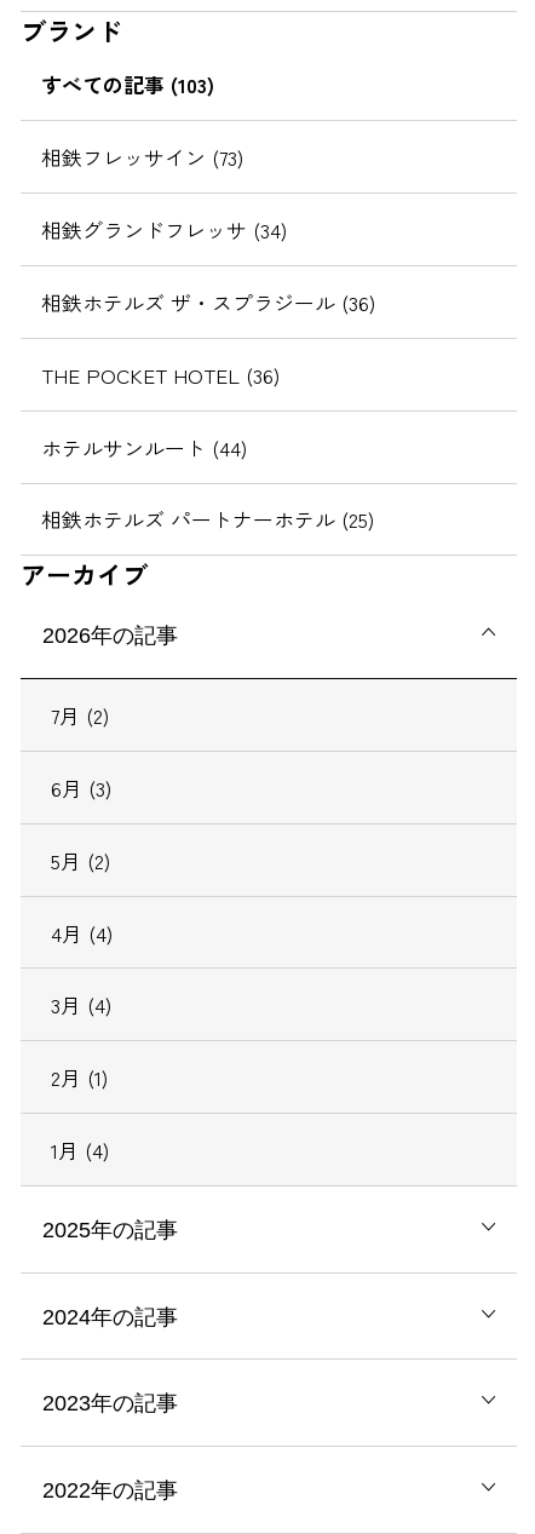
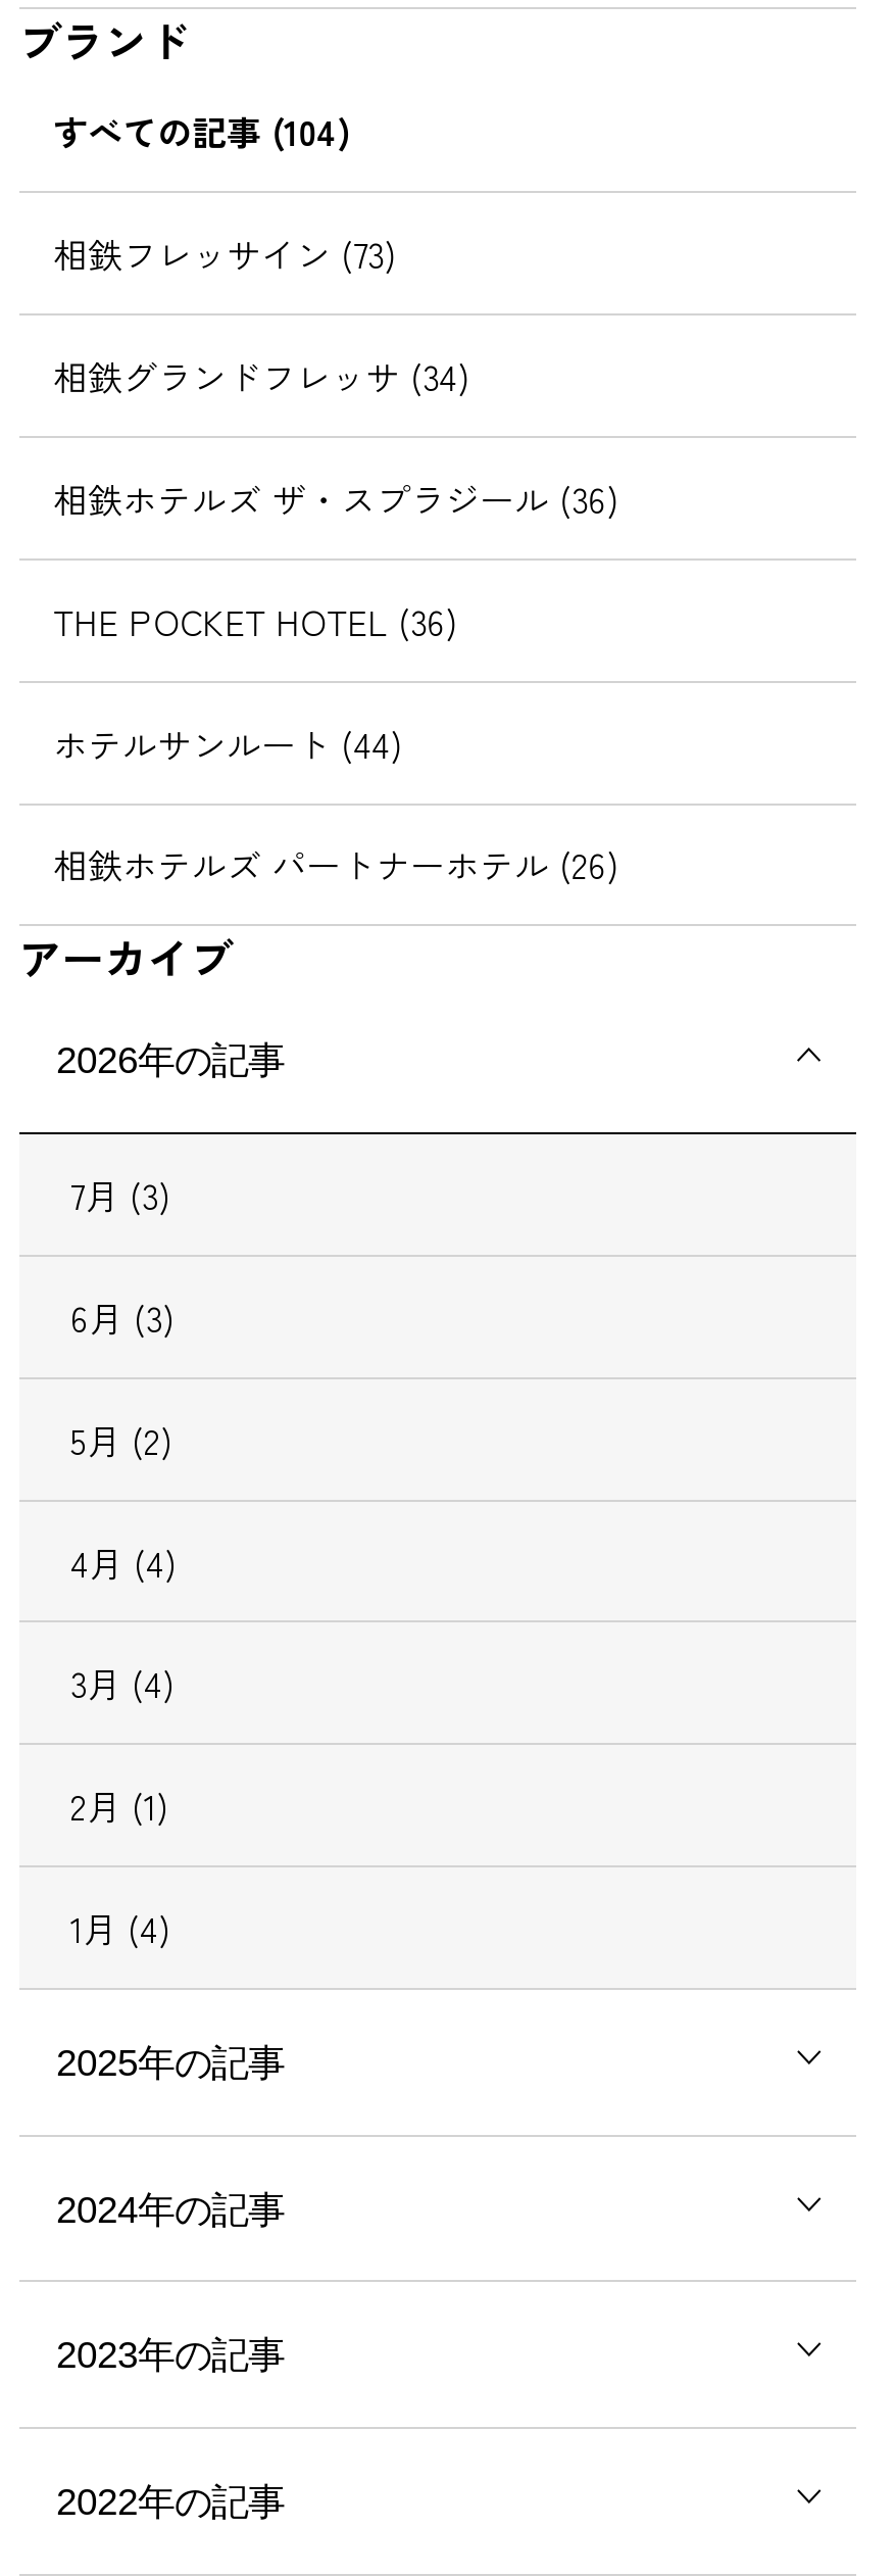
- すべての記事 (103)
+ すべての記事 (104)

- 相鉄ホテルズ パートナーホテル (25)
+ 相鉄ホテルズ パートナーホテル (26)

- 7月 (2)
+ 7月 (3)
